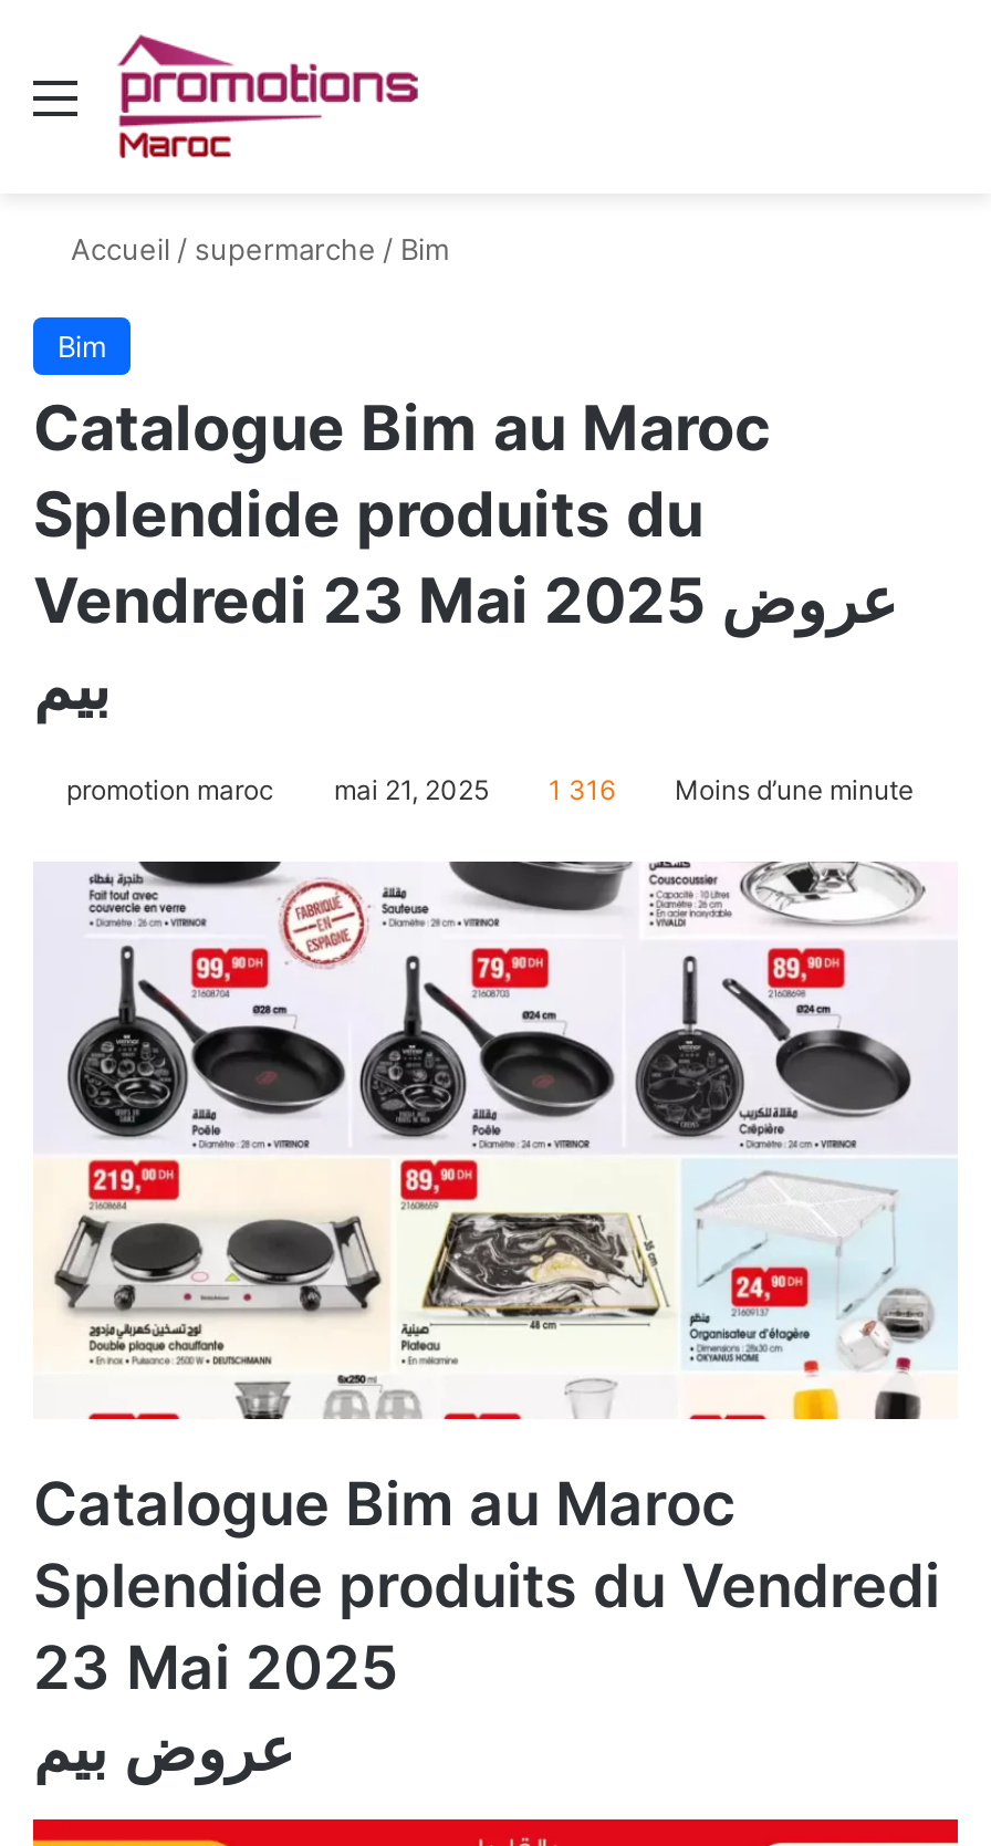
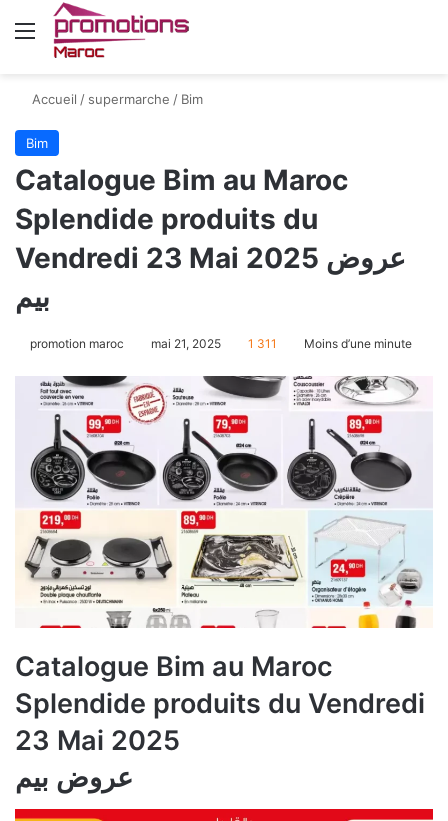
- promotion maroc mai 21, 2025 1 316 Moins d’une minute
+ promotion maroc mai 21, 2025 1 311 Moins d’une minute
